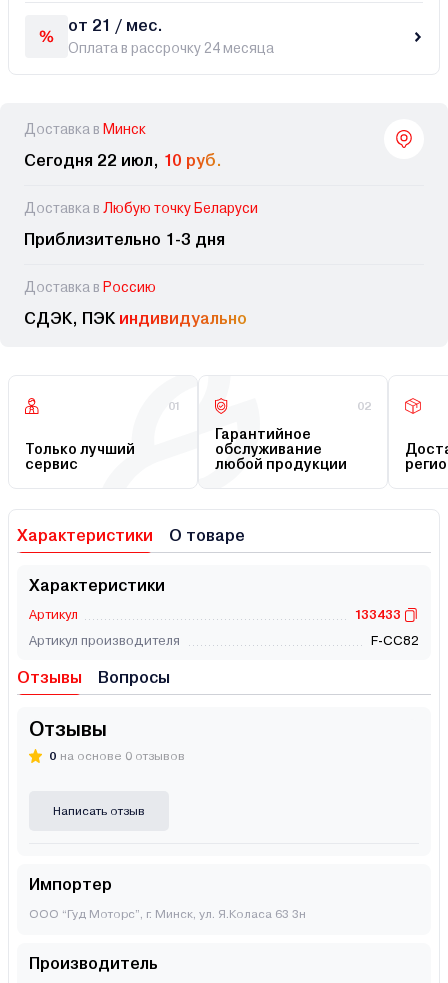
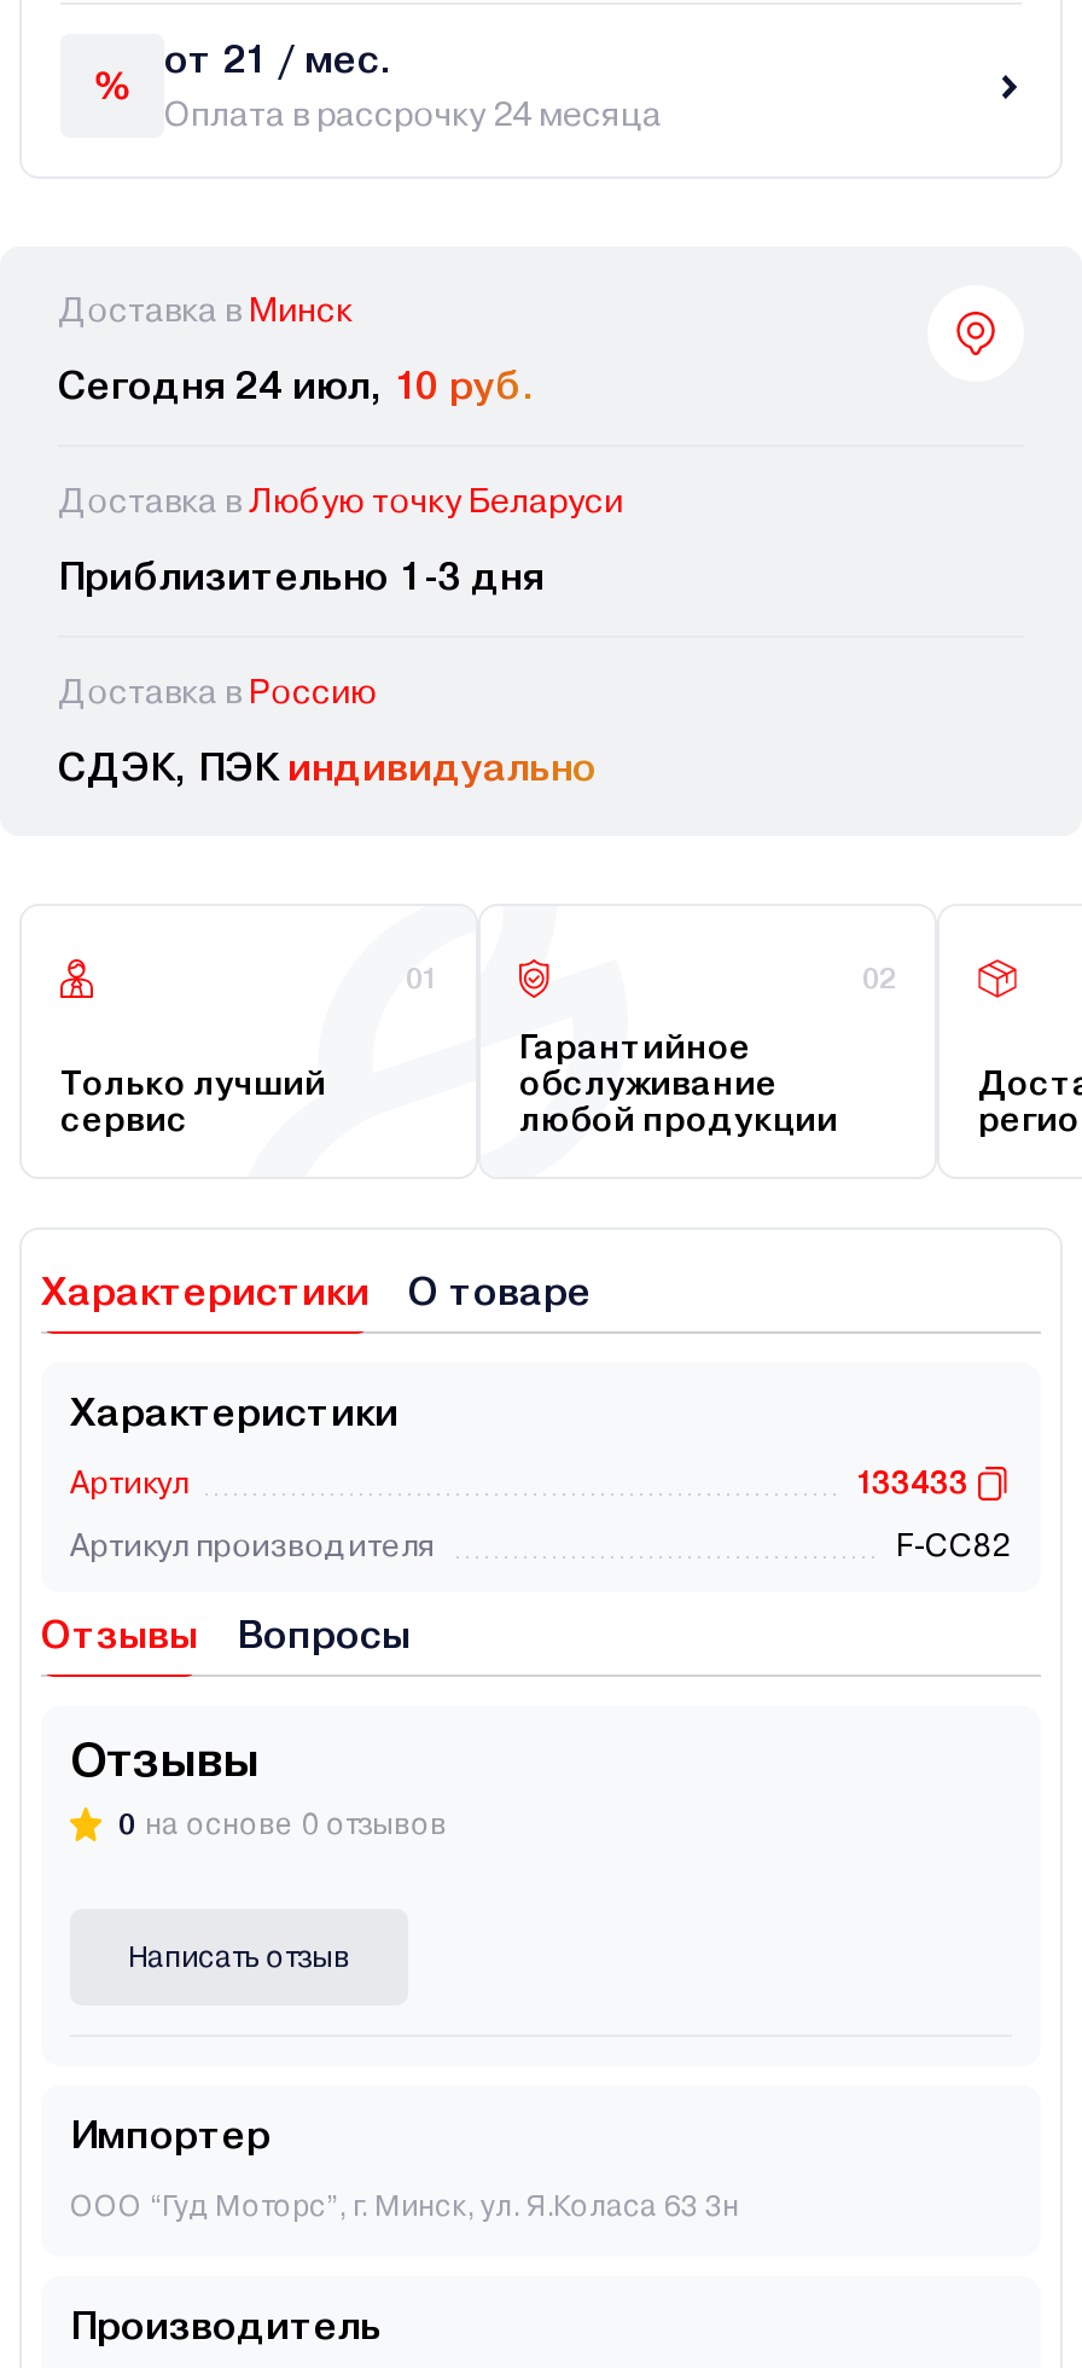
- Сегодня 22 июл, 10 руб.
+ Сегодня 24 июл, 10 руб.
